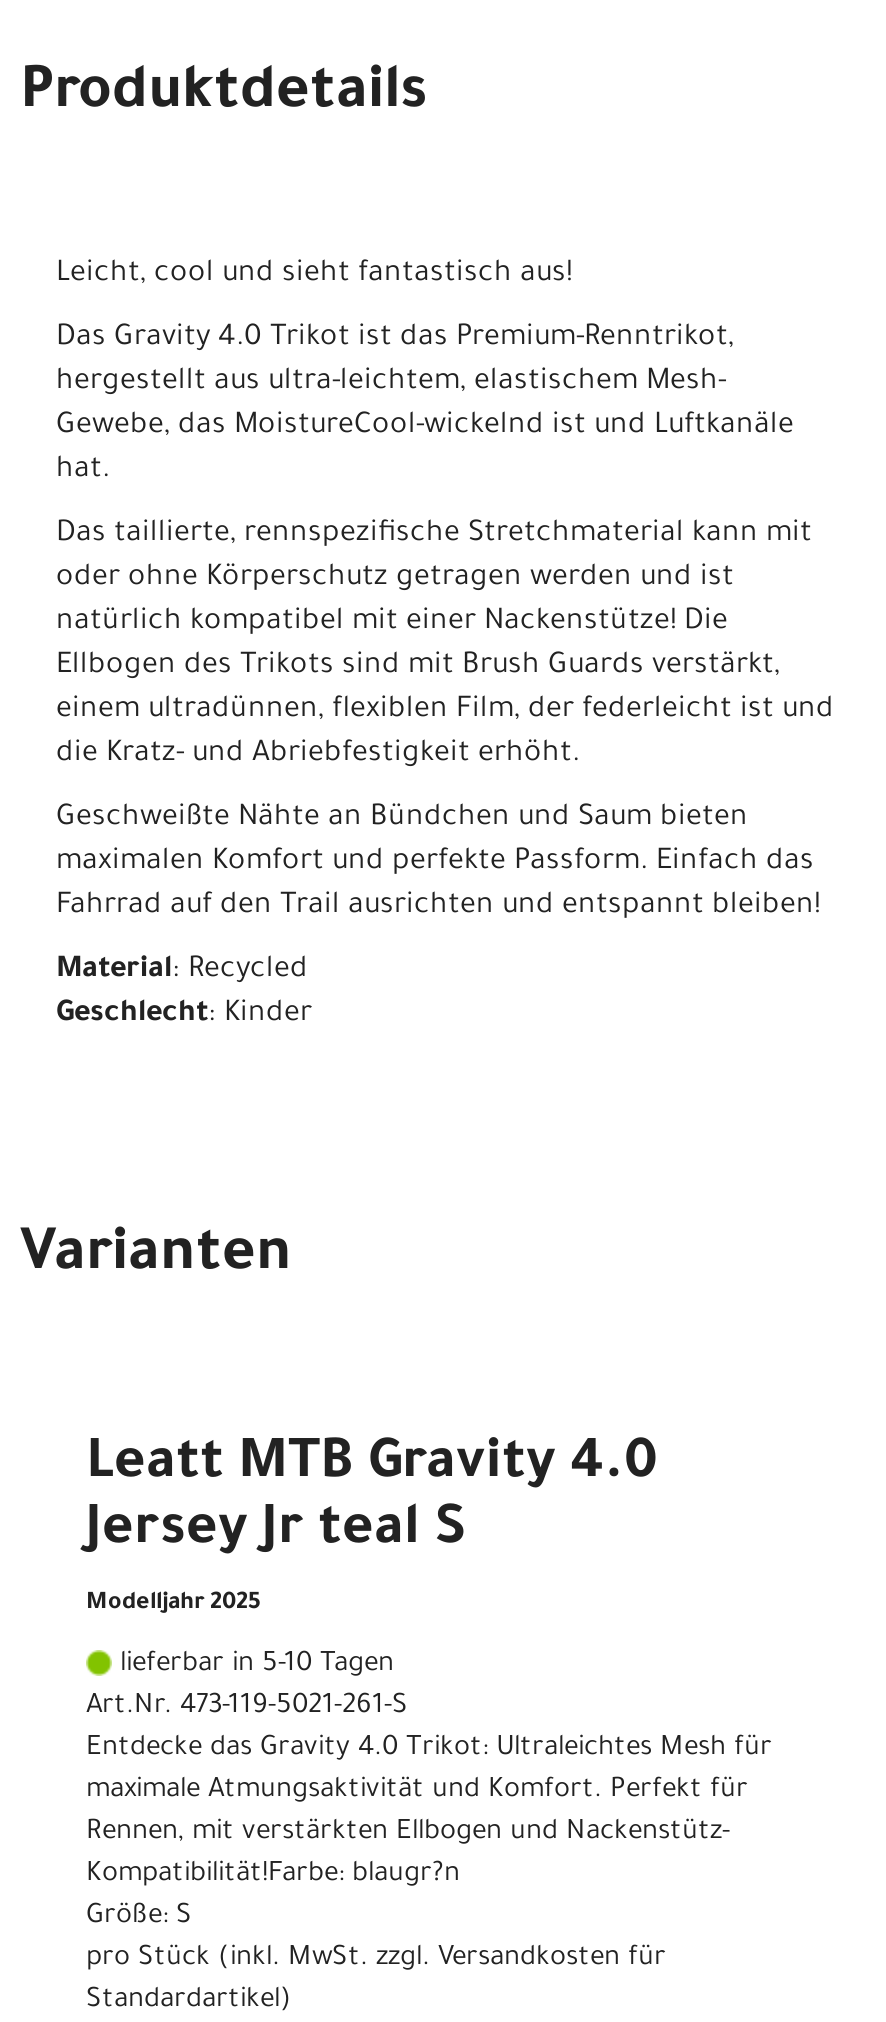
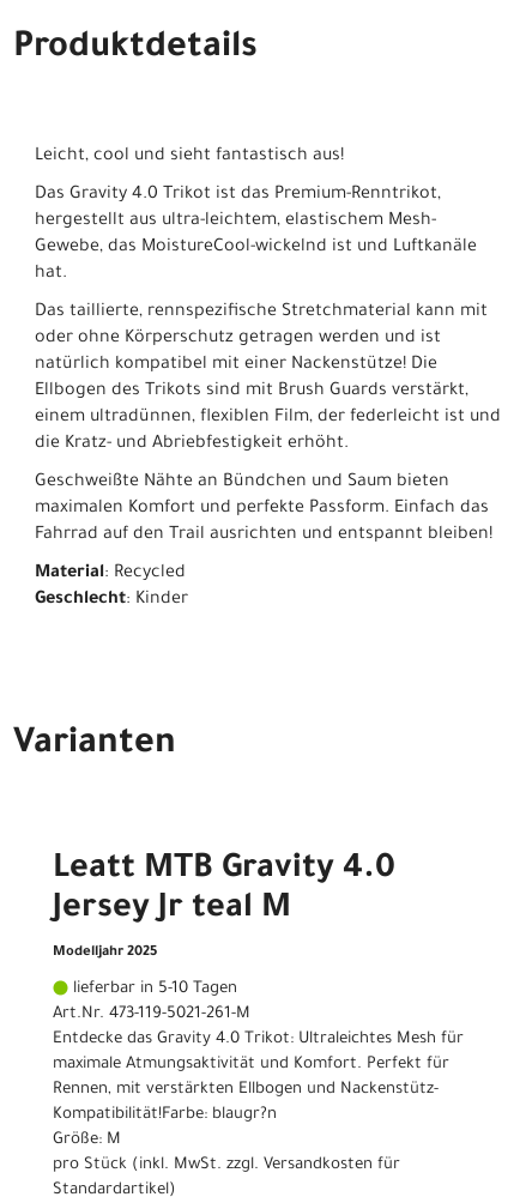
- Jersey Jr teal S
+ Jersey Jr teal M

- Art.Nr. 473-119-5021-261-S
+ Art.Nr. 473-119-5021-261-M

- Größe: S
+ Größe: M
